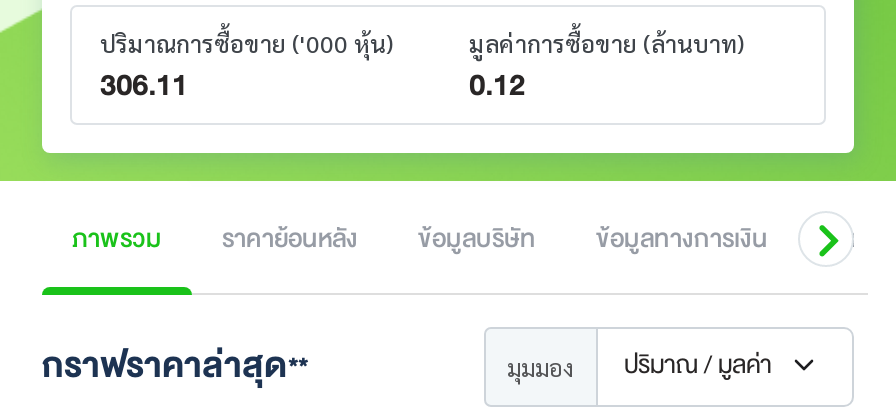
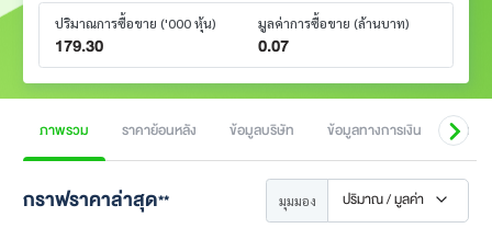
- 306.11
+ 179.30

- 0.12
+ 0.07
